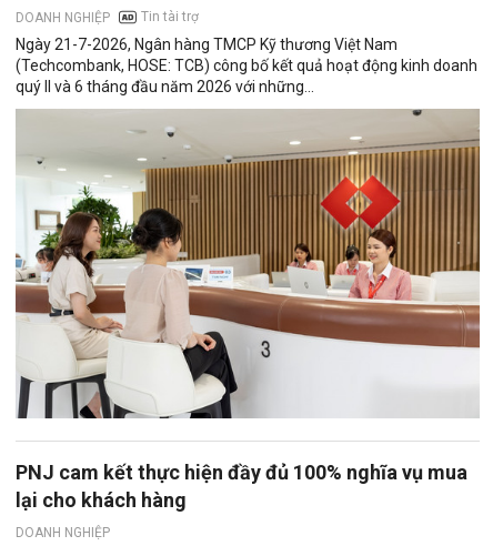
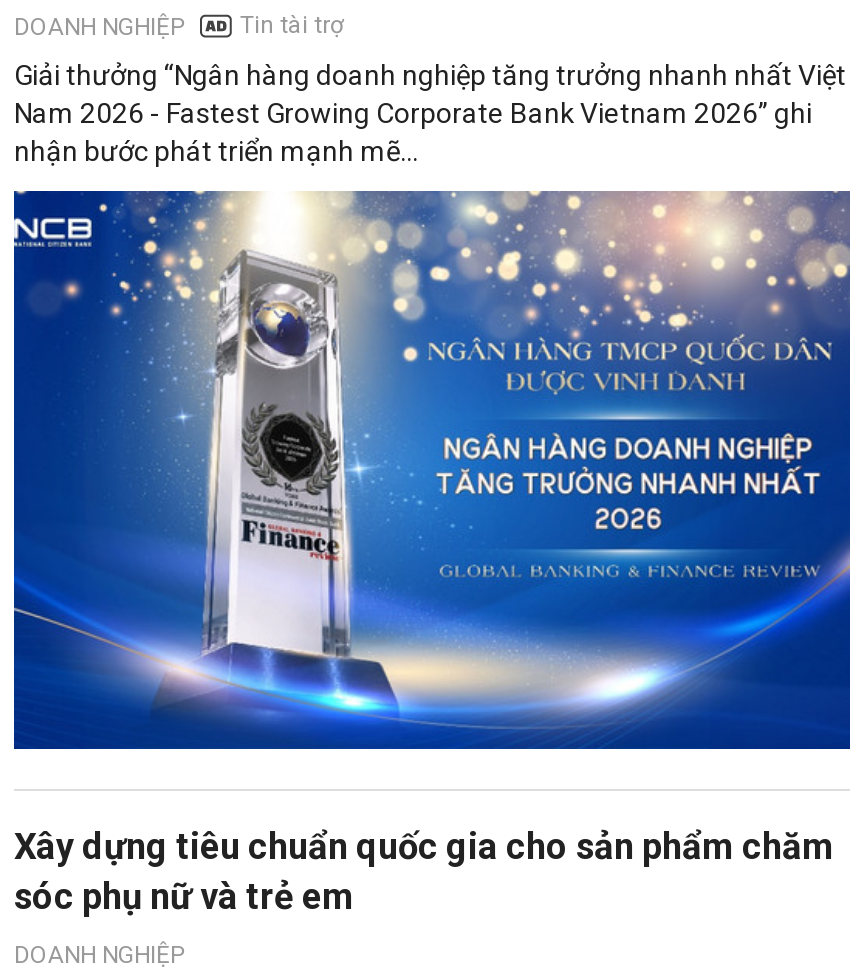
- Ngày 21-7-2026, Ngân hàng TMCP Kỹ thương Việt Nam
- (Techcombank, HOSE: TCB) công bố kết quả hoạt động kinh doanh
- quý II và 6 tháng đầu năm 2026 với những...
+ Giải thưởng “Ngân hàng doanh nghiệp tăng trưởng nhanh nhất Việt
+ Nam 2026 - Fastest Growing Corporate Bank Vietnam 2026” ghi
+ nhận bước phát triển mạnh mẽ...

- [image]
- PNJ cam kết thực hiện đầy đủ 100% nghĩa vụ mua
- lại cho khách hàng
+ [image]
+ Xây dựng tiêu chuẩn quốc gia cho sản phẩm chăm
+ sóc phụ nữ và trẻ em
